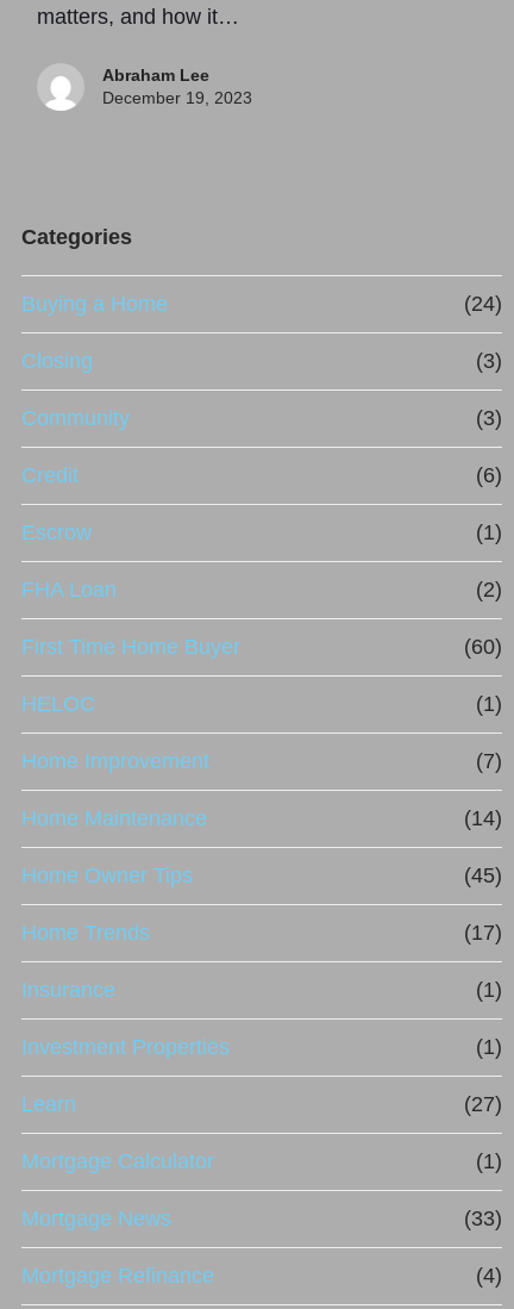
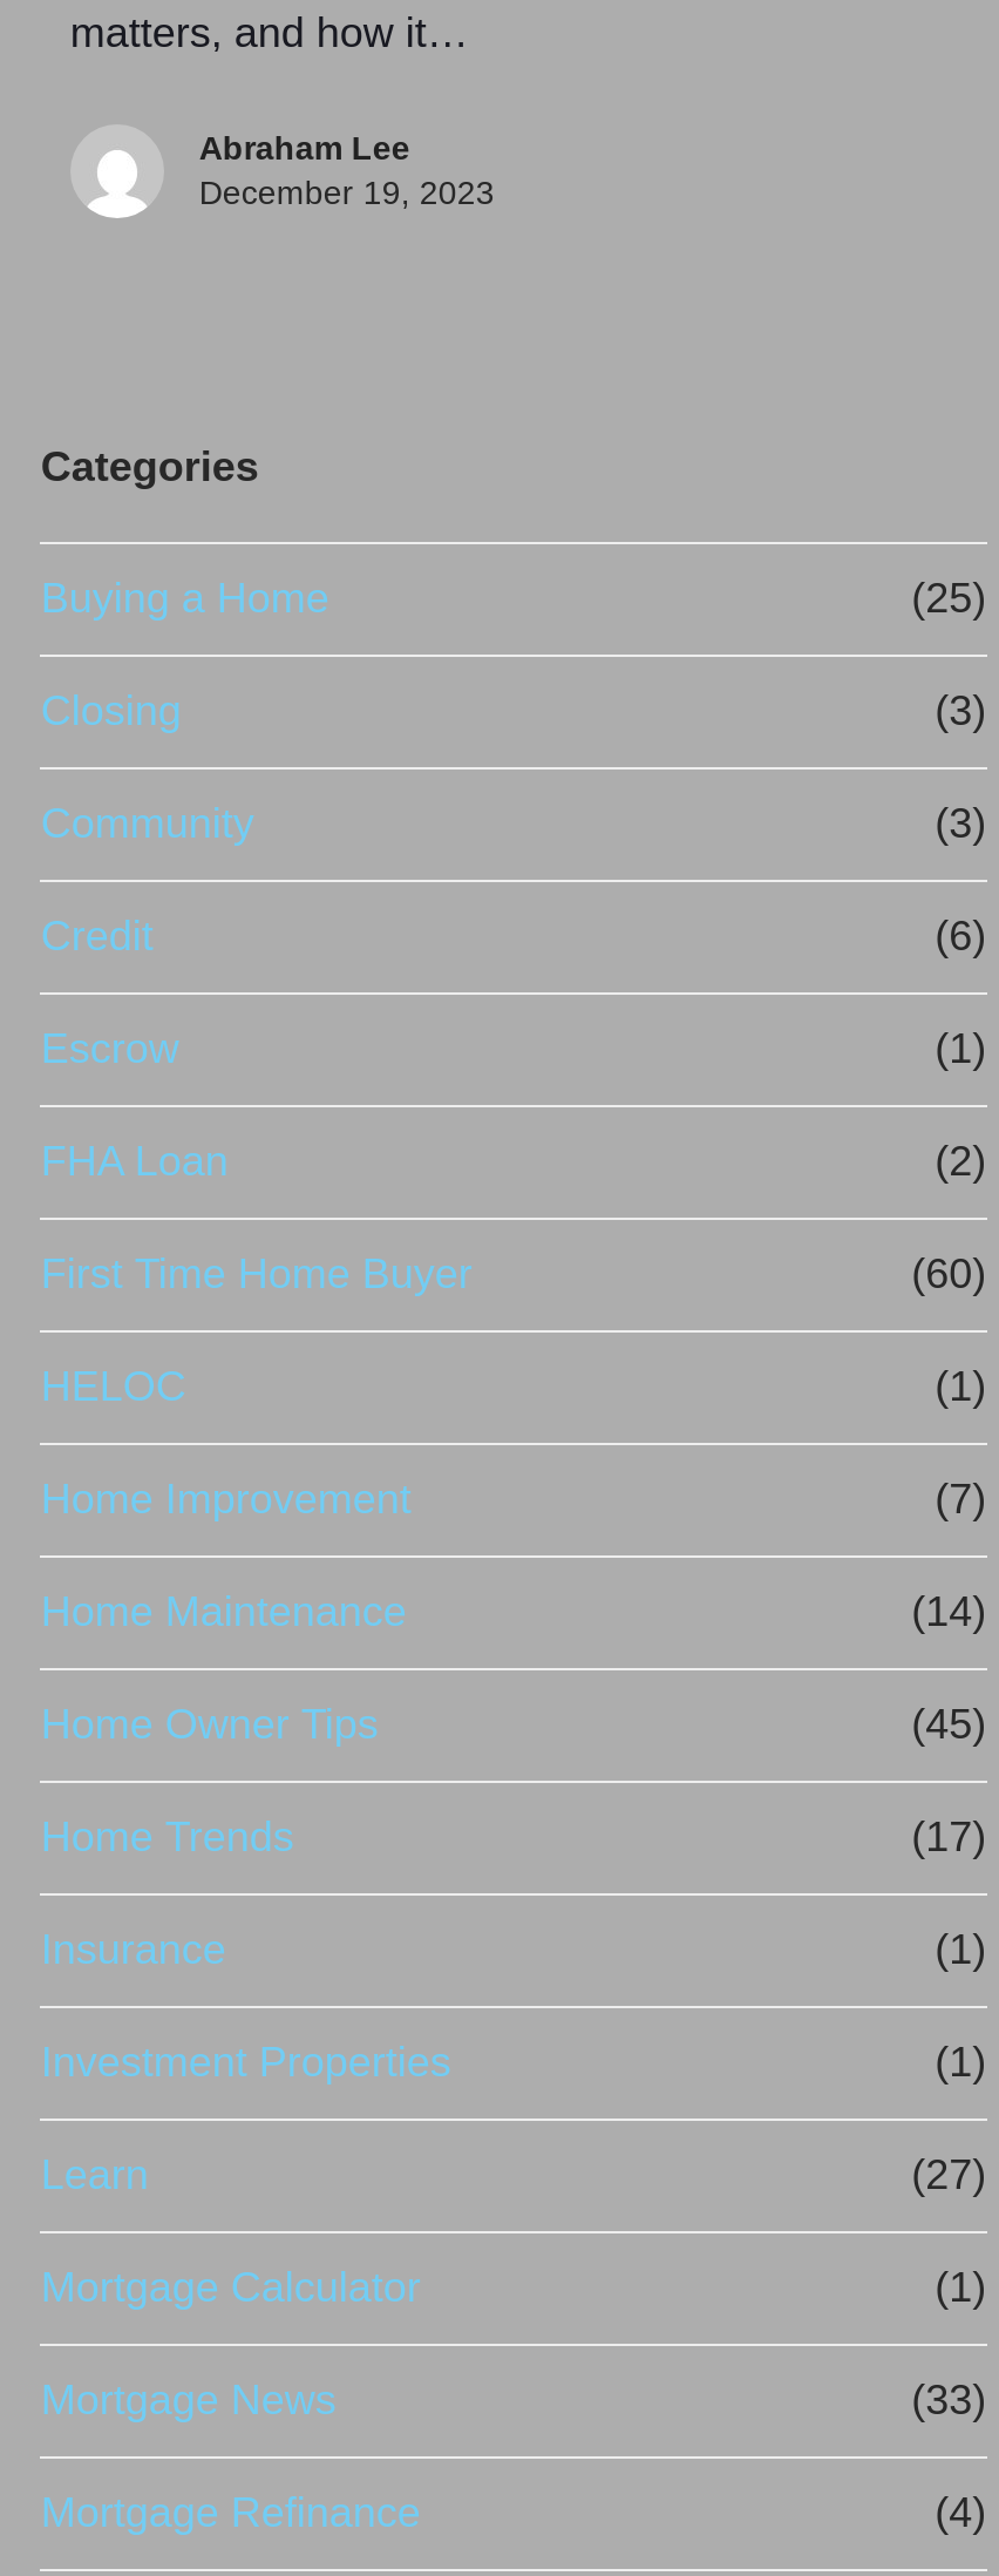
- (24)
+ (25)
